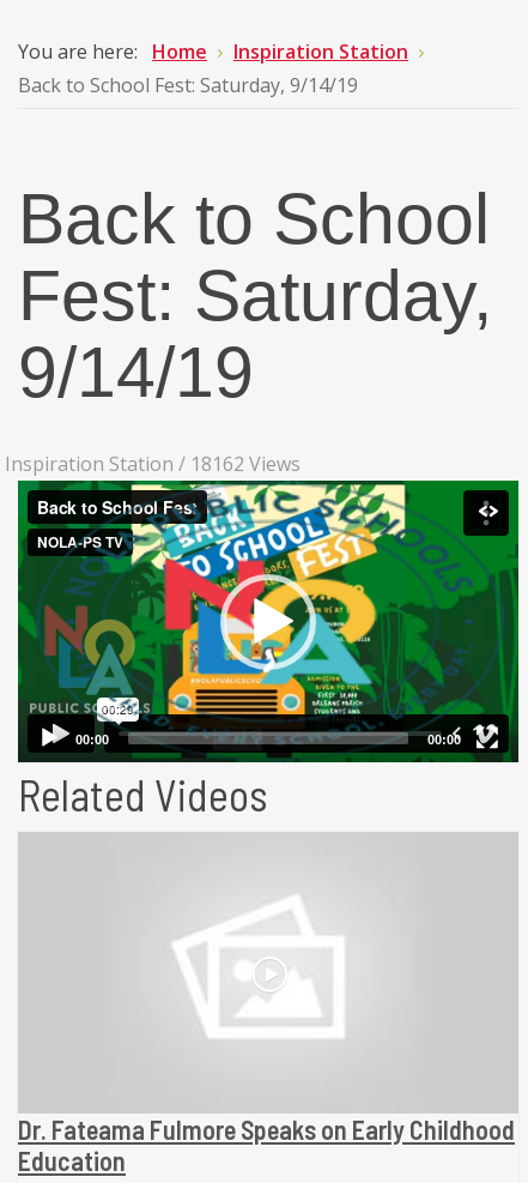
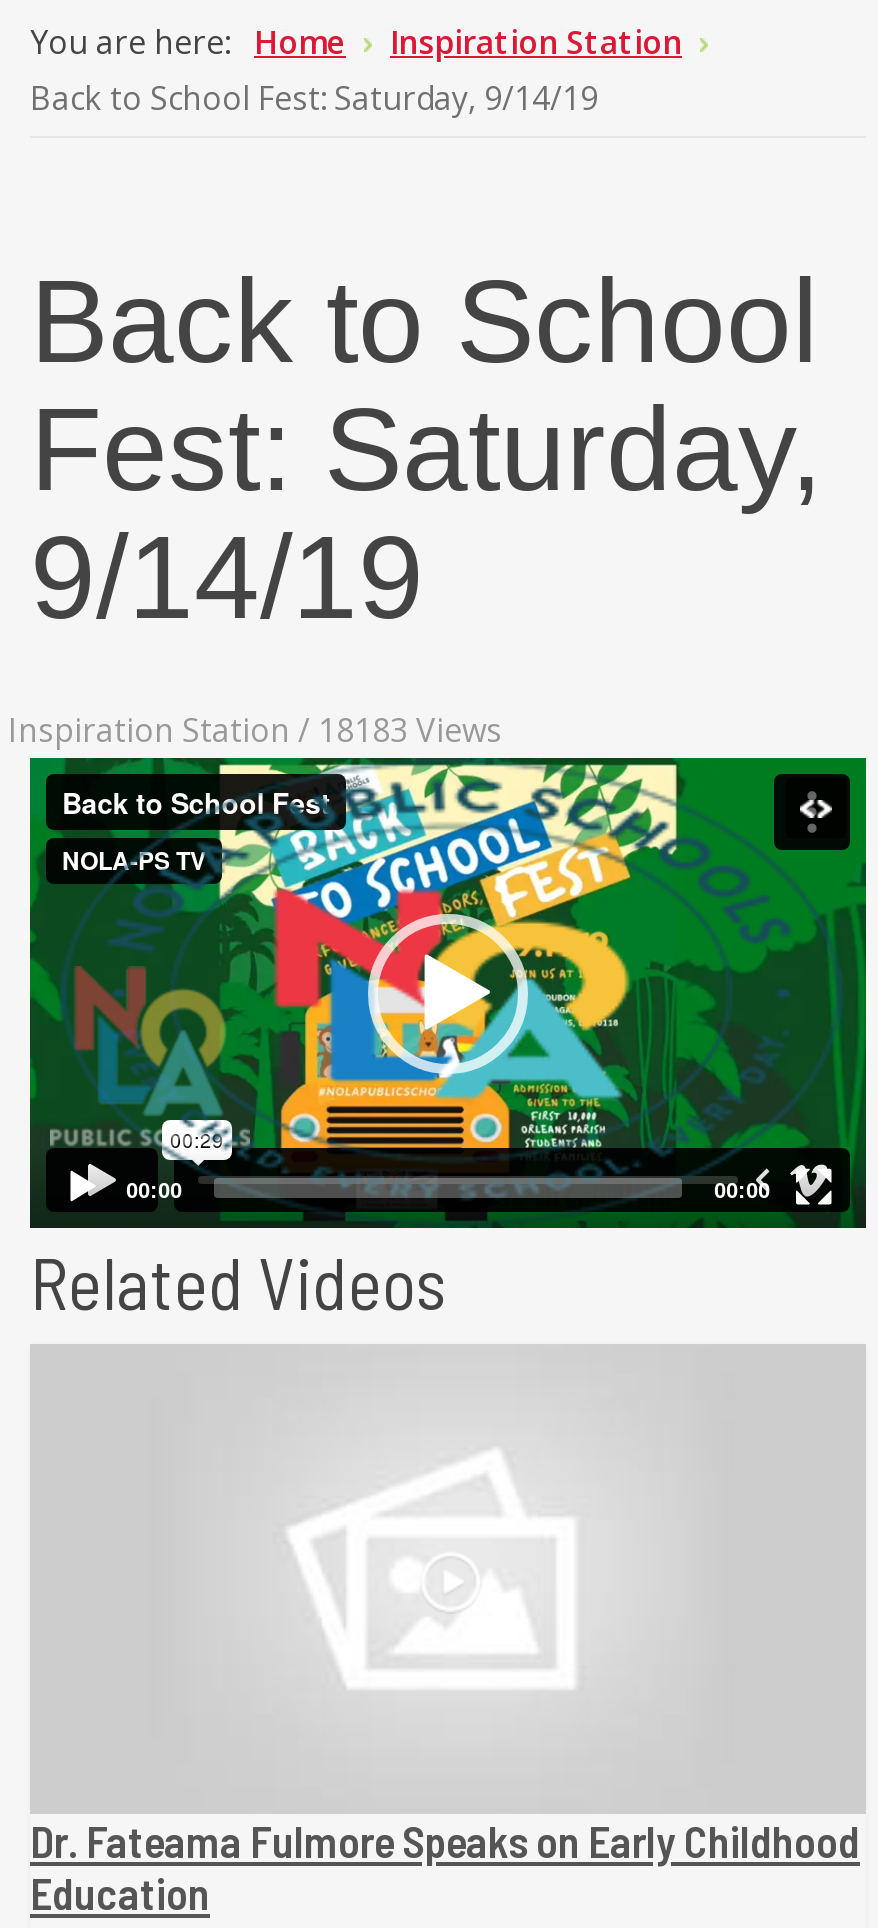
- Inspiration Station / 18162 Views
+ Inspiration Station / 18183 Views
